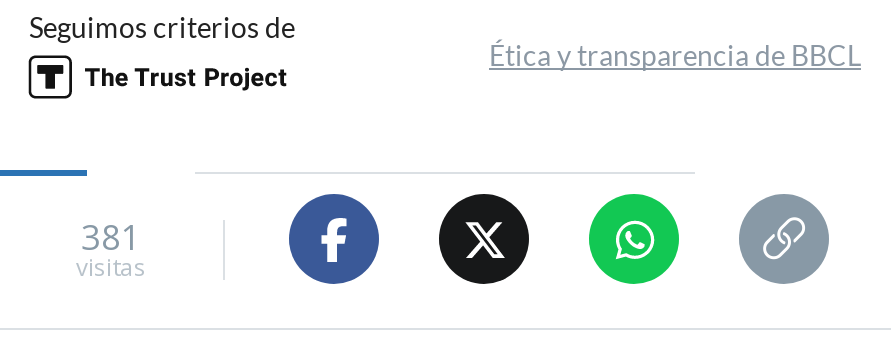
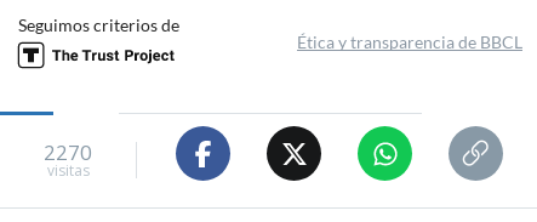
- 381
+ 2270
